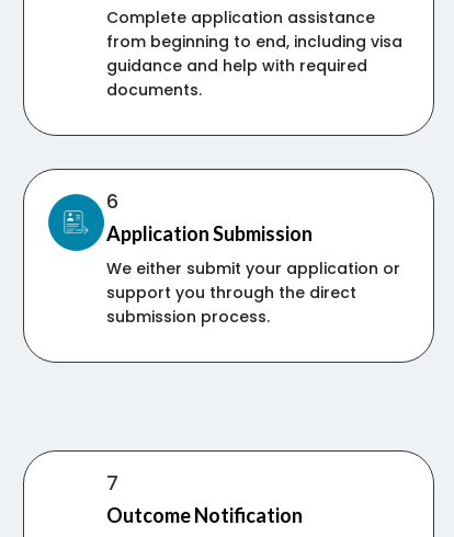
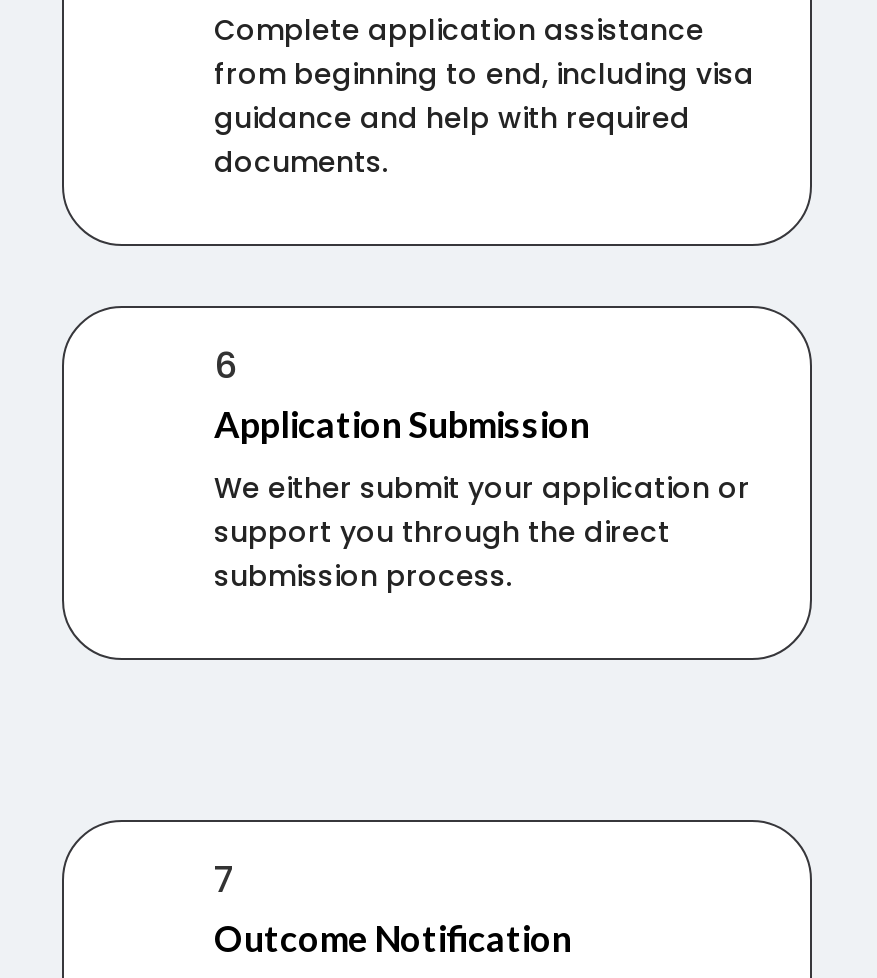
- [image]
